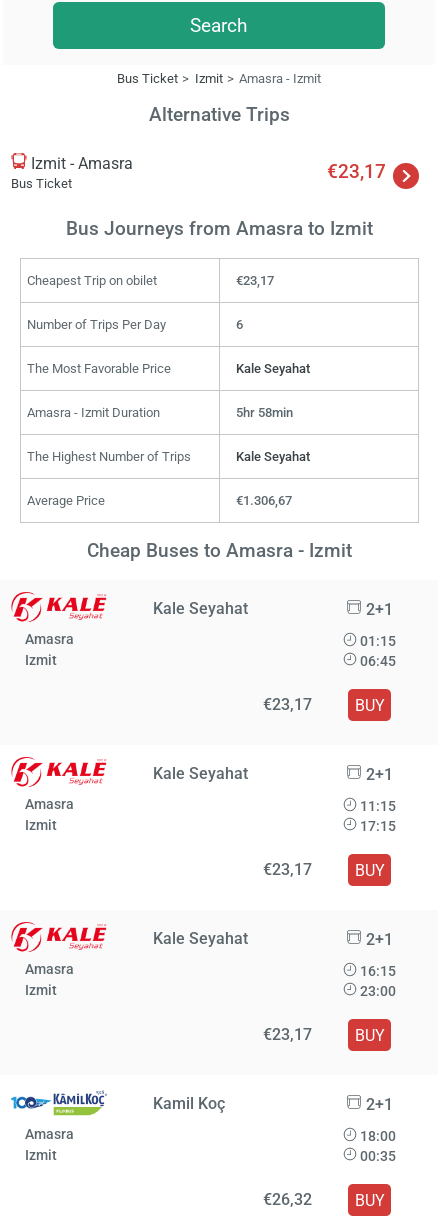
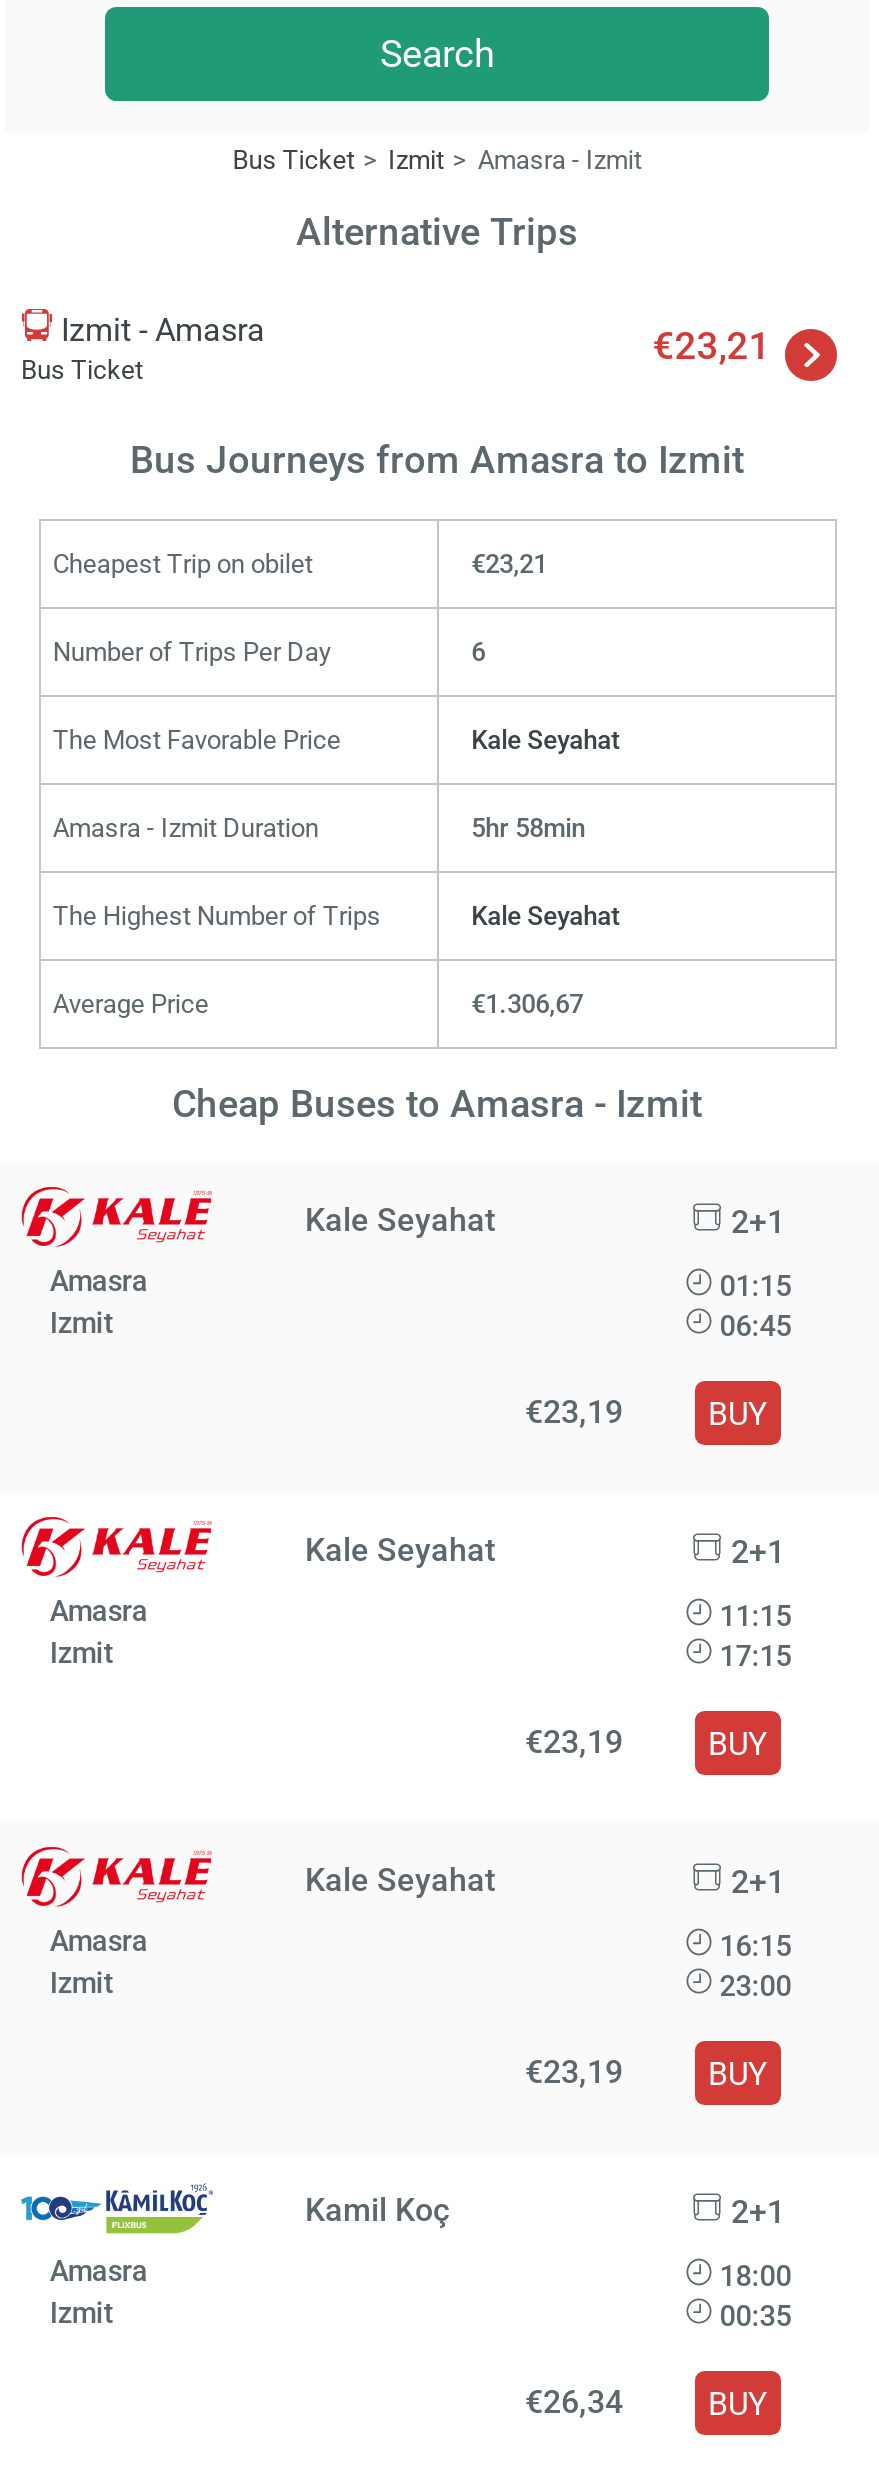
- €23,17
+ €23,21

- €23,17
+ €23,21

- €23,17
+ €23,19

- €23,17
+ €23,19

- €23,17
+ €23,19

- €26,32
+ €26,34
